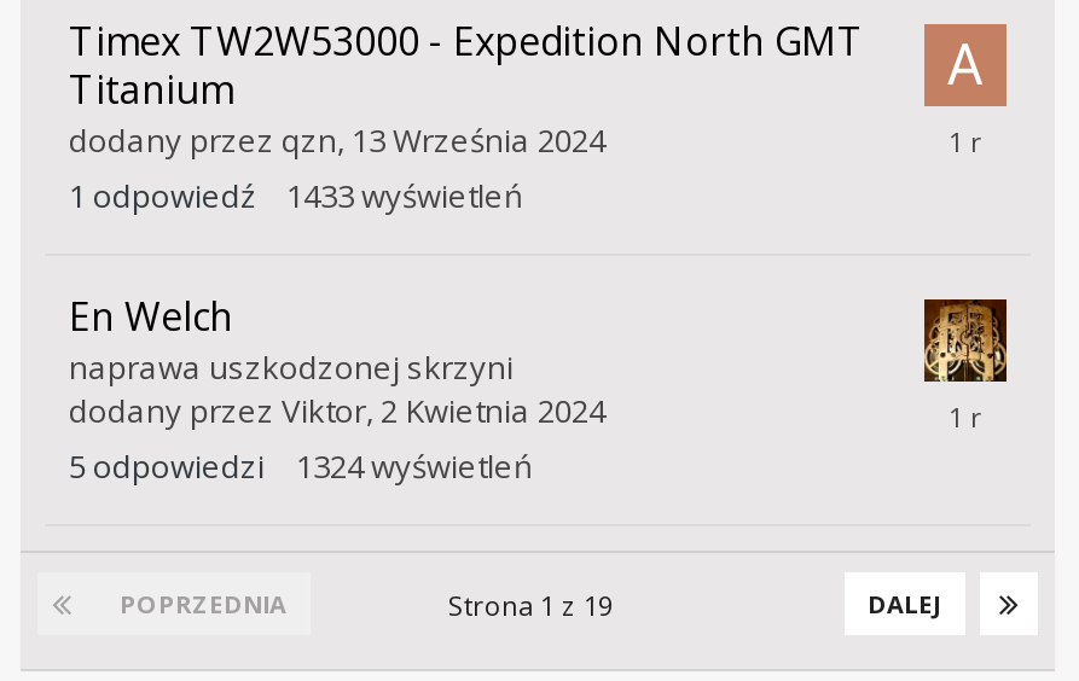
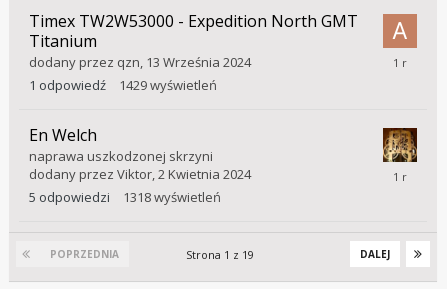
- 1 odpowiedź 1433 wyświetleń
+ 1 odpowiedź 1429 wyświetleń

- 5 odpowiedzi 1324 wyświetleń
+ 5 odpowiedzi 1318 wyświetleń
